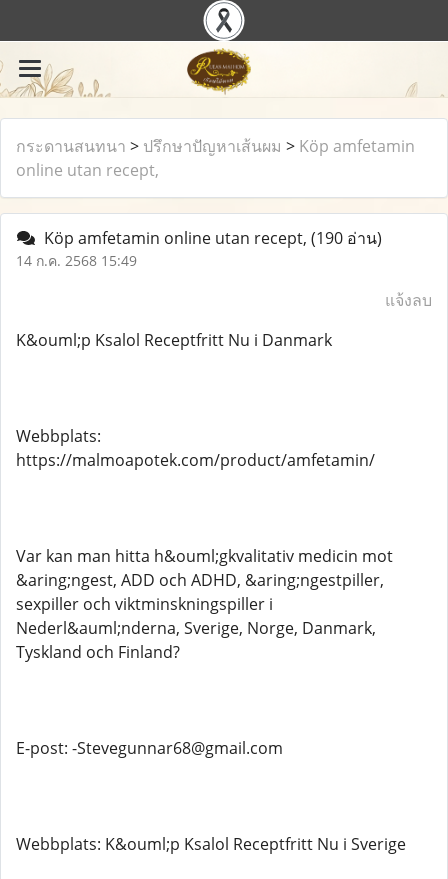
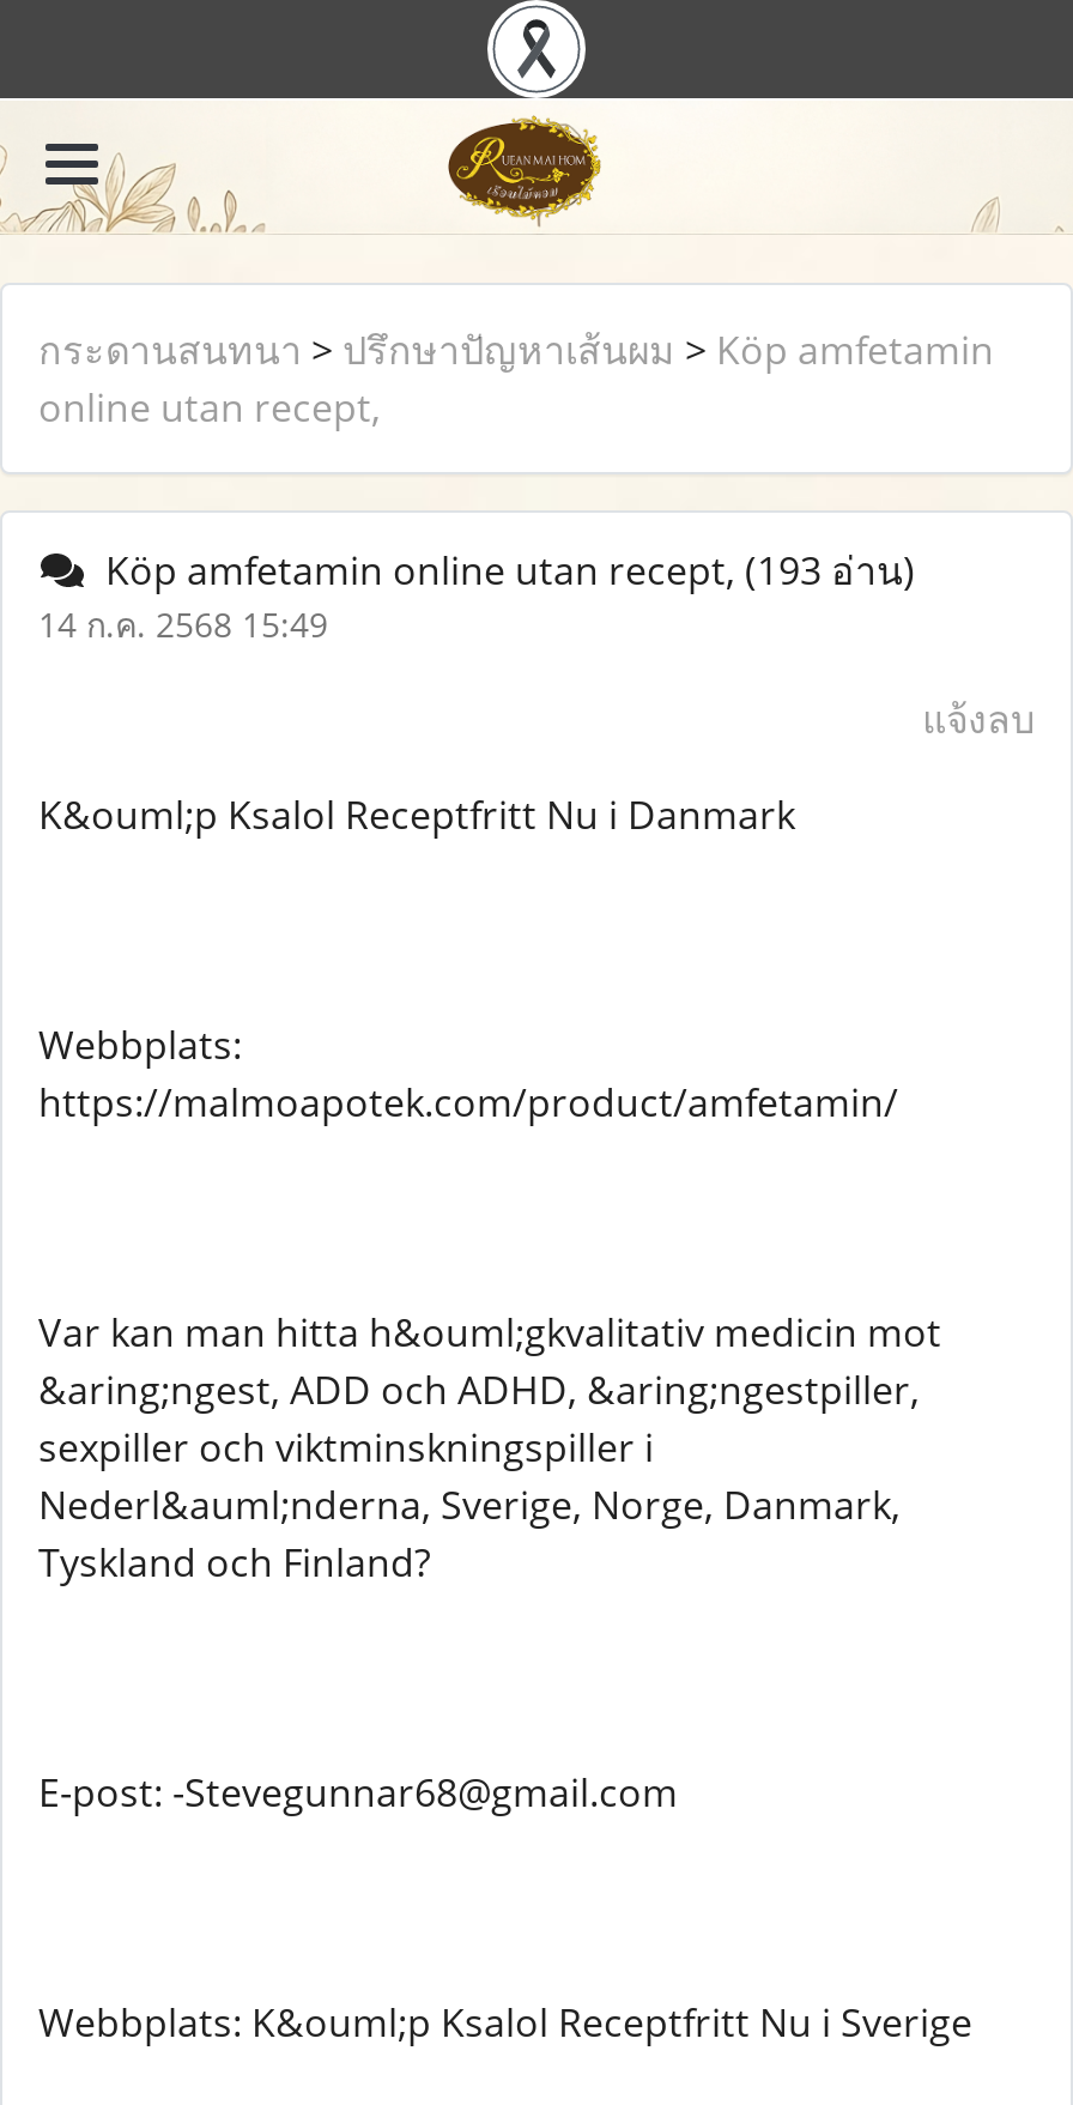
- Köp amfetamin online utan recept, (190 อ่าน)
+ Köp amfetamin online utan recept, (193 อ่าน)
